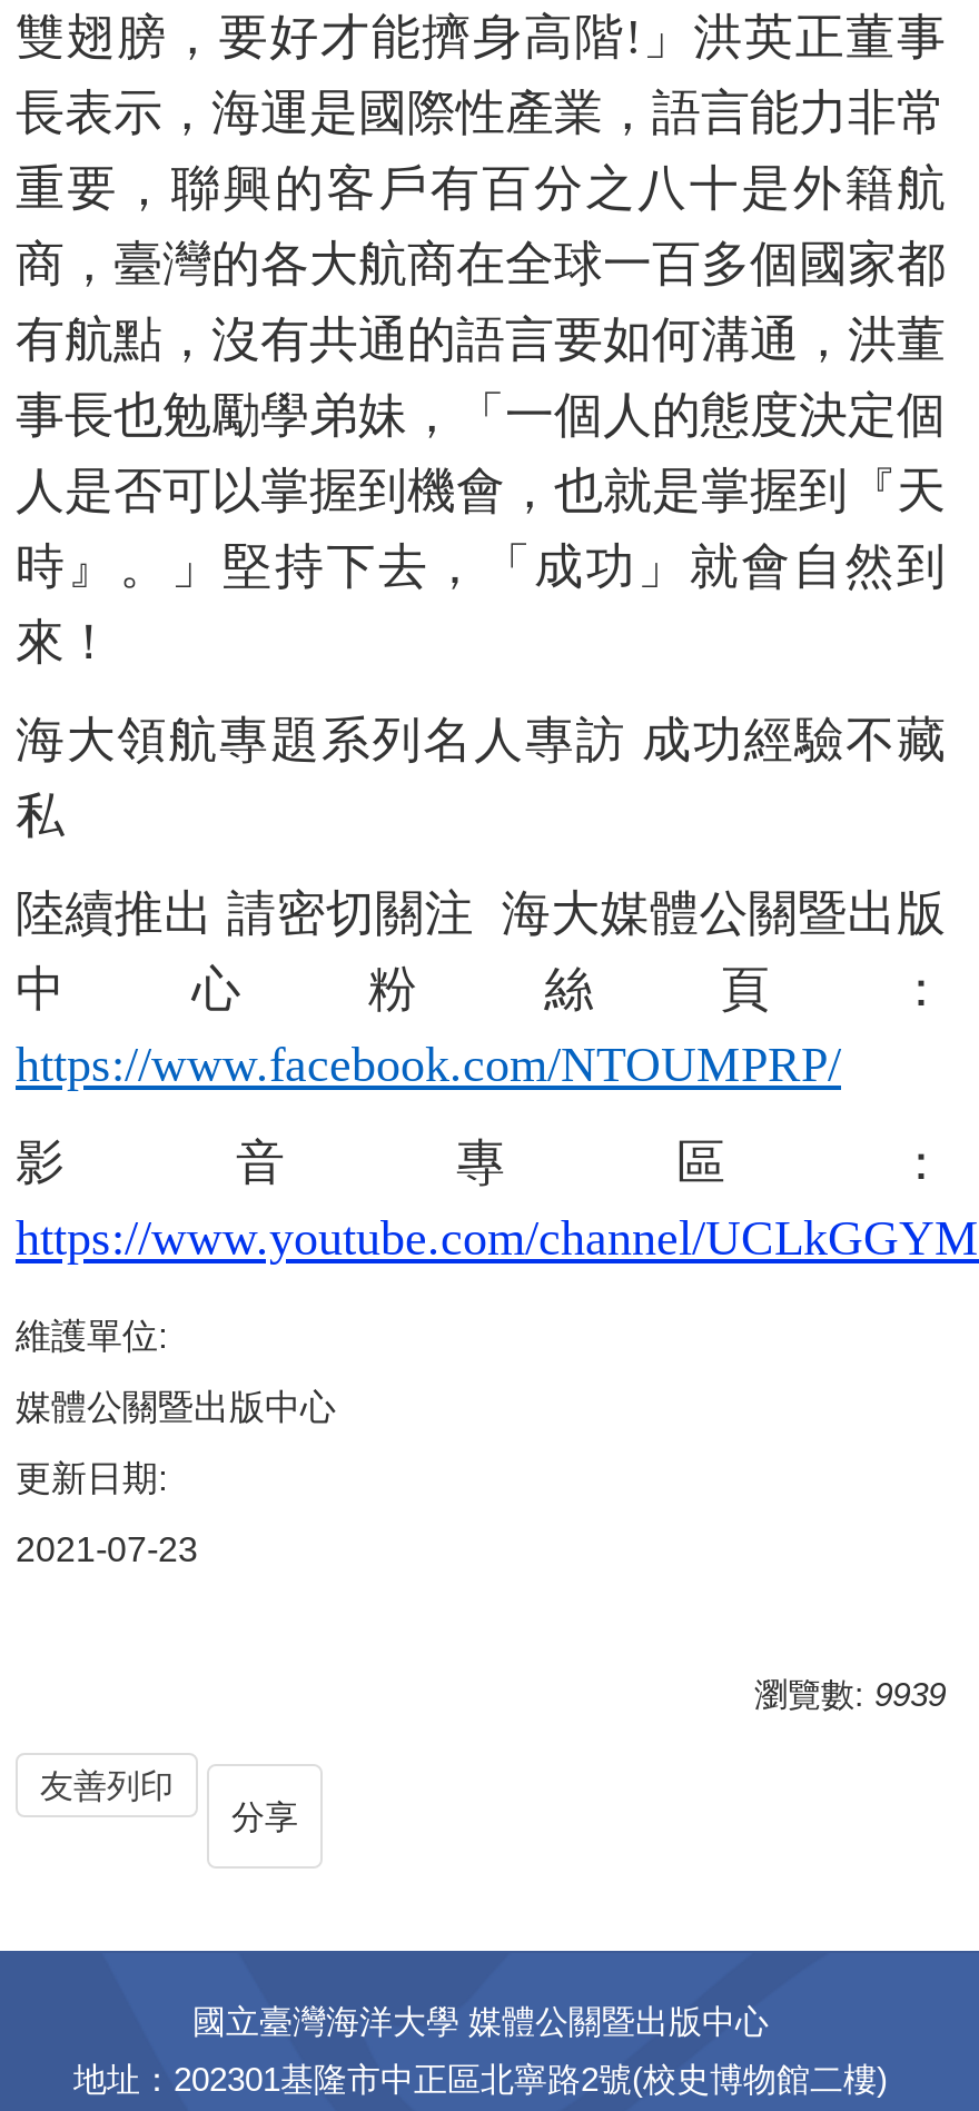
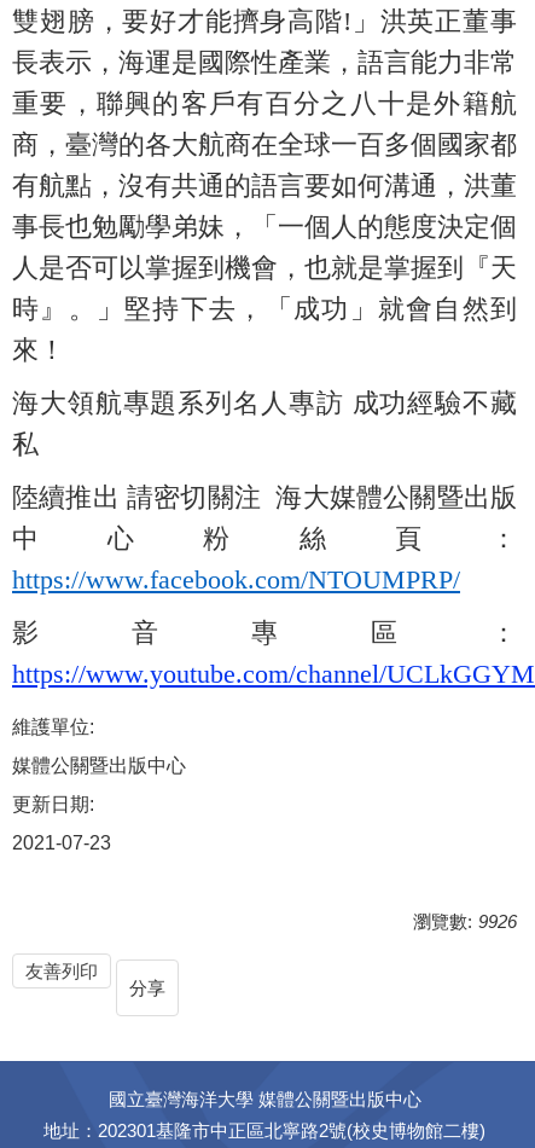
- 瀏覽數: 9939
+ 瀏覽數: 9926
